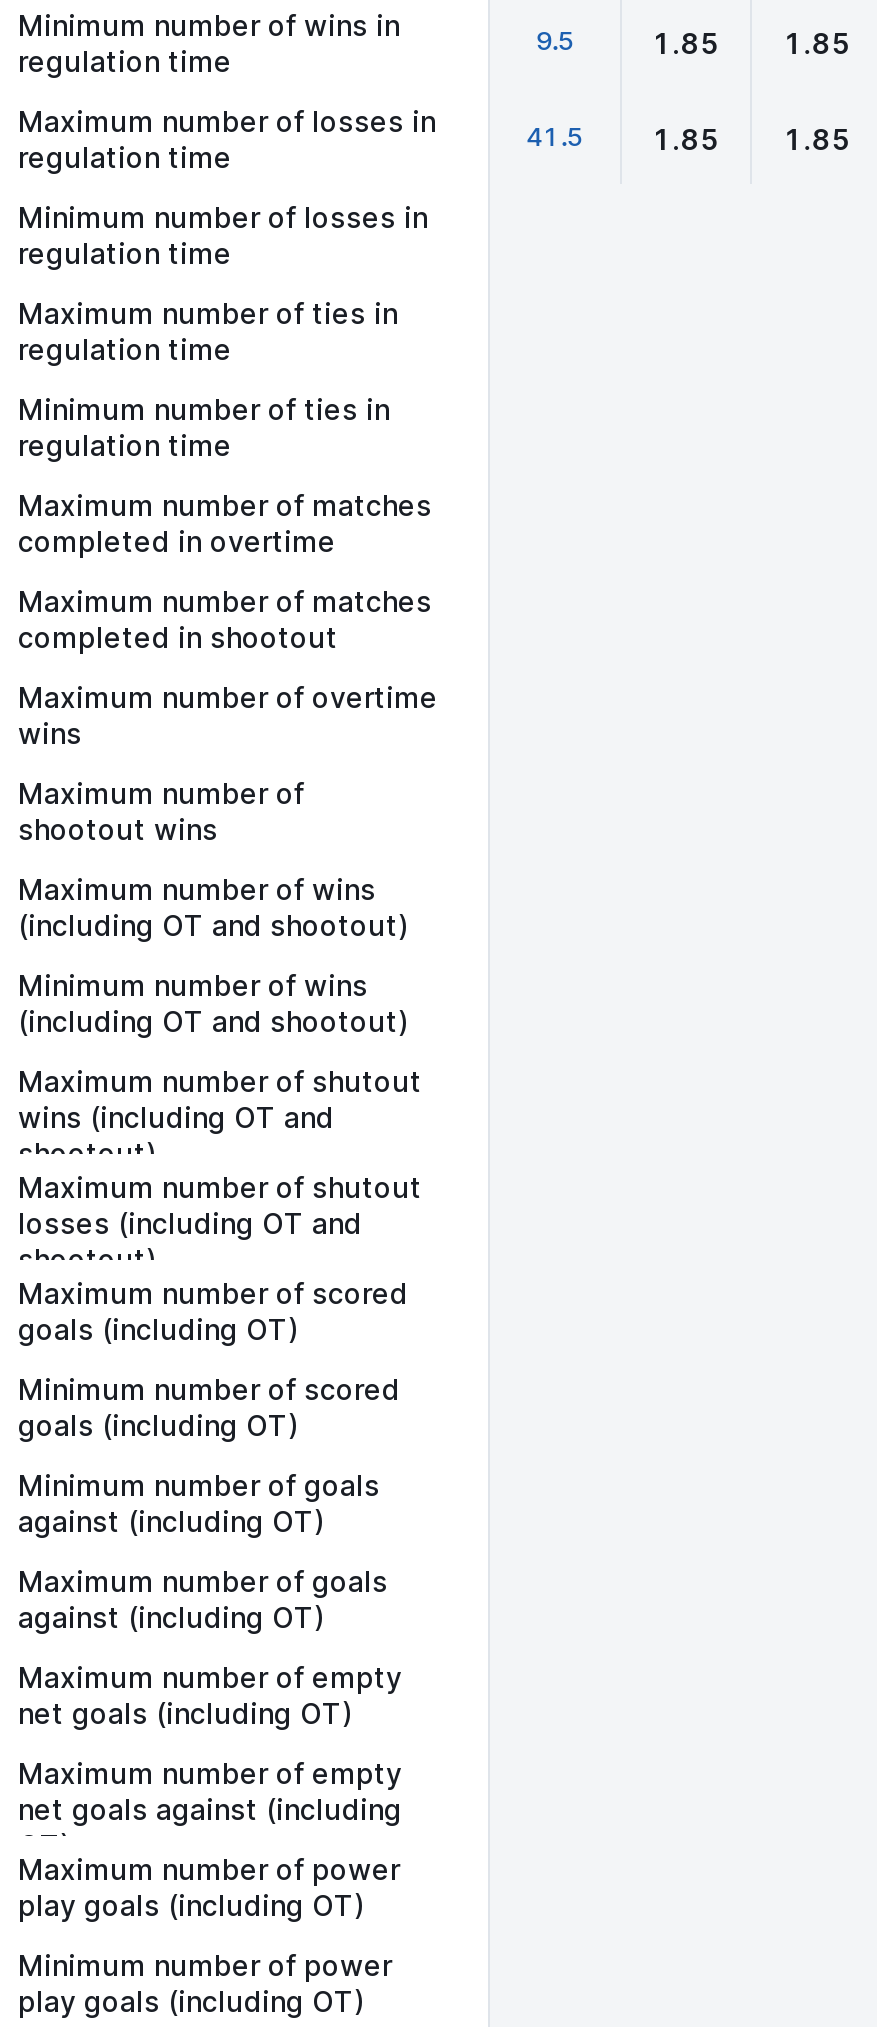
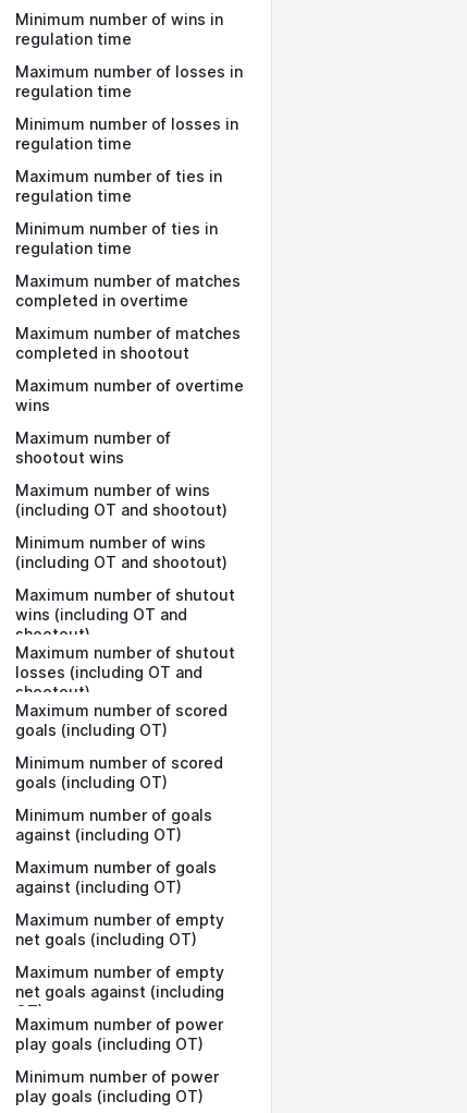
- 9.5
- 1.85
- 1.85

- 41.5
- 1.85
- 1.85
